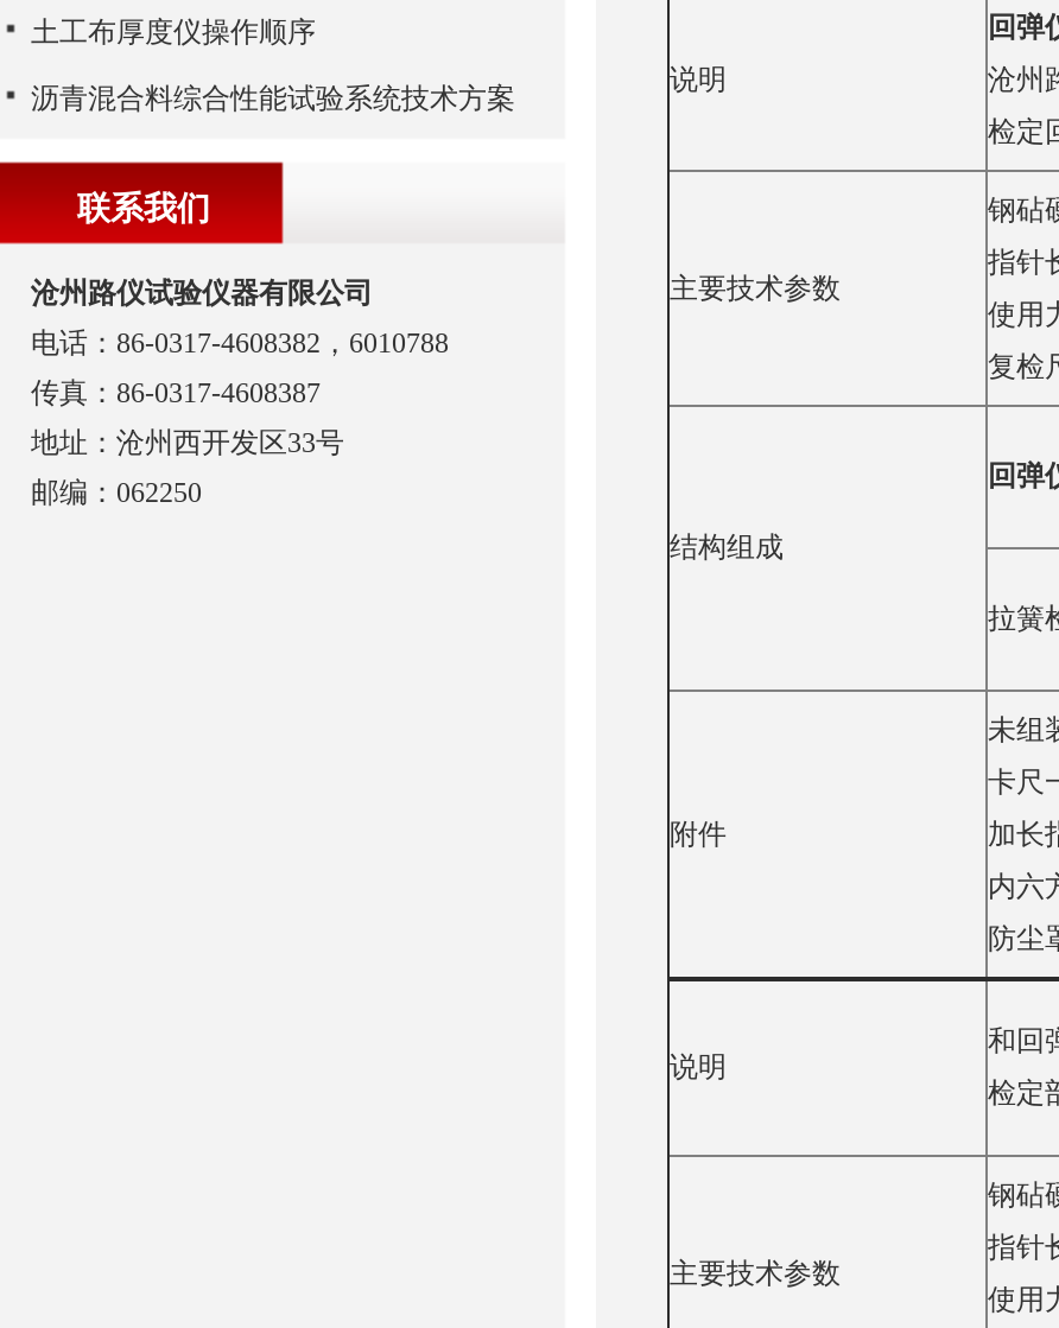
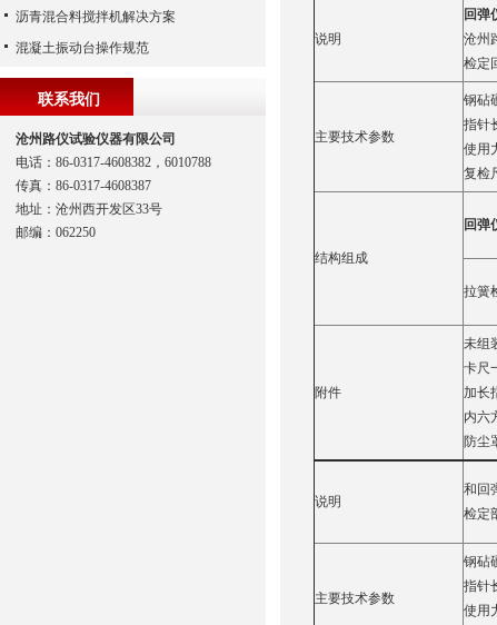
- 土工布厚度仪操作顺序
+ 沥青混合料搅拌机解决方案

- 沥青混合料综合性能试验系统技术方案
+ 混凝土振动台操作规范
